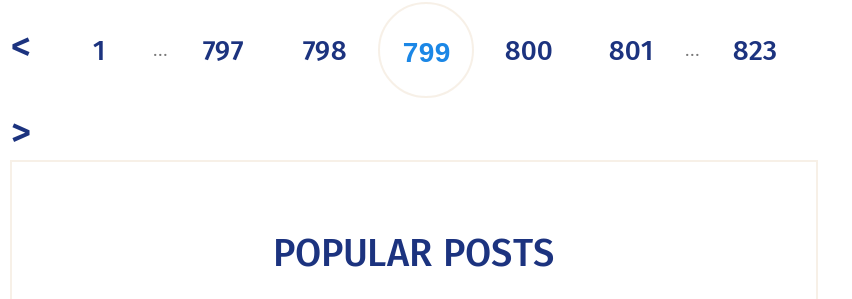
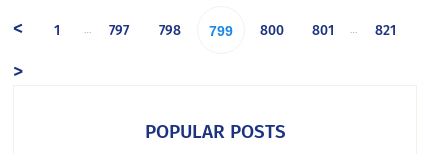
- 823
+ 821
